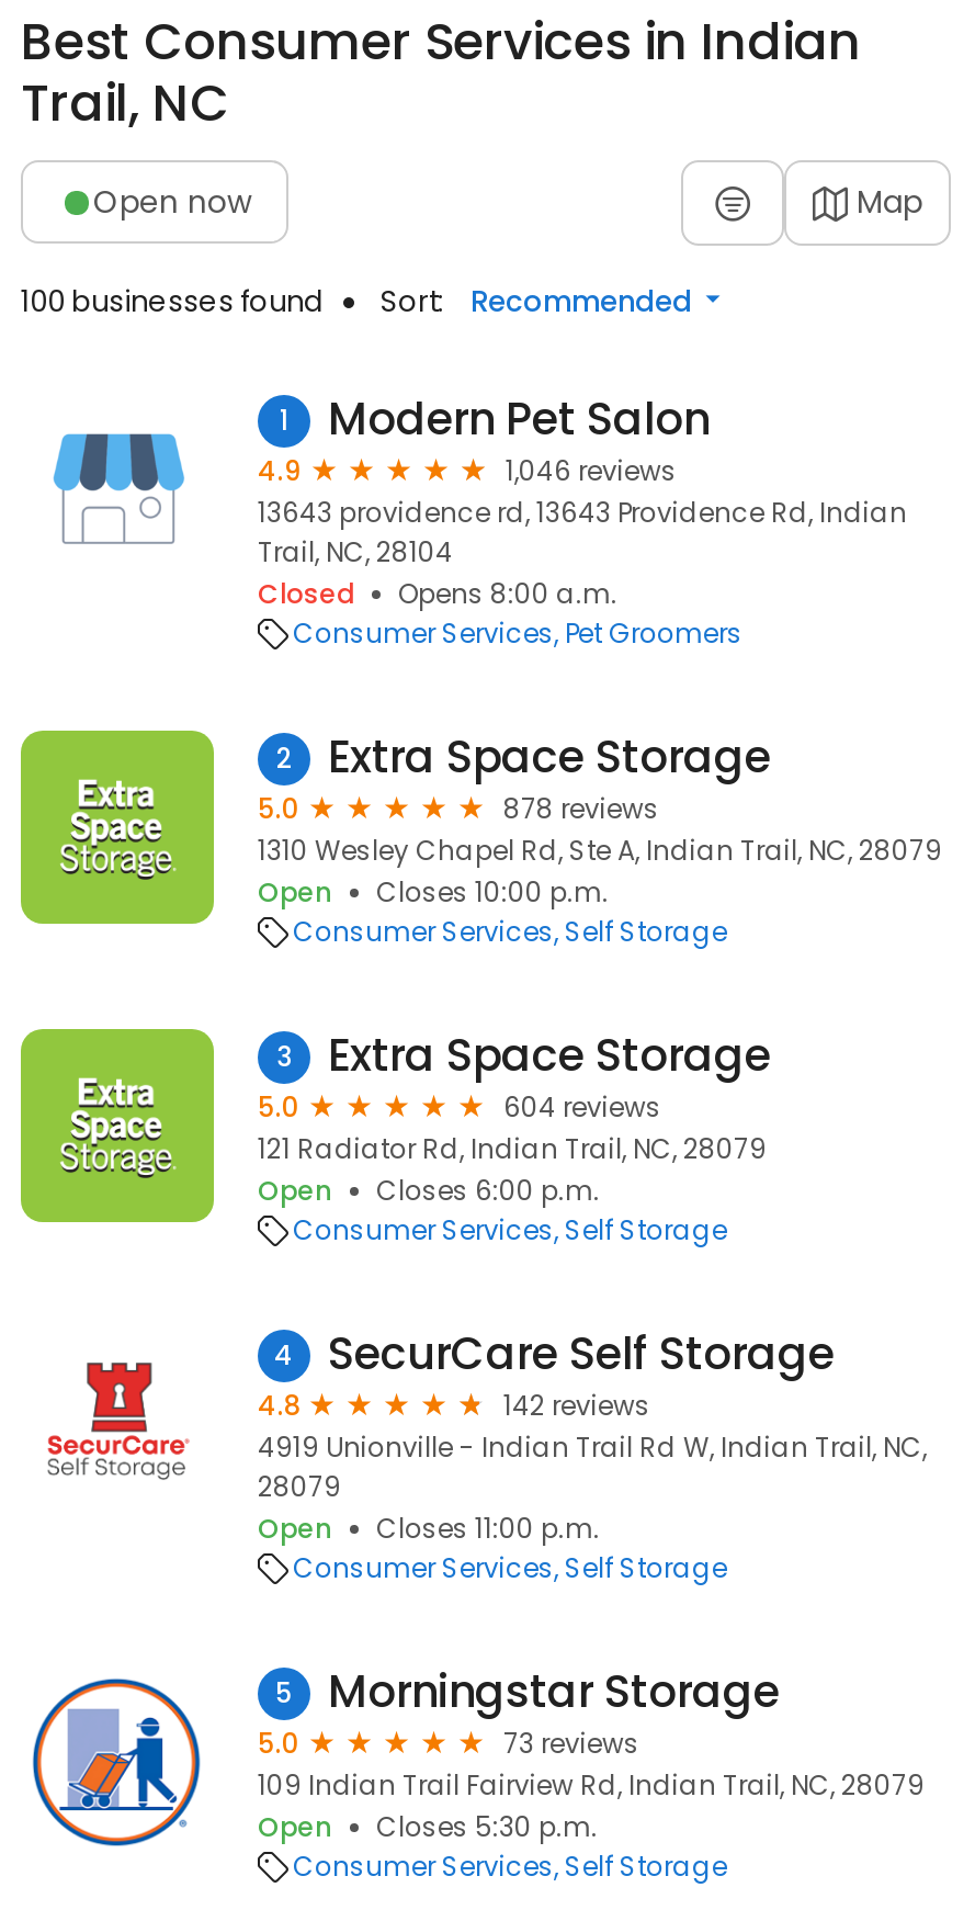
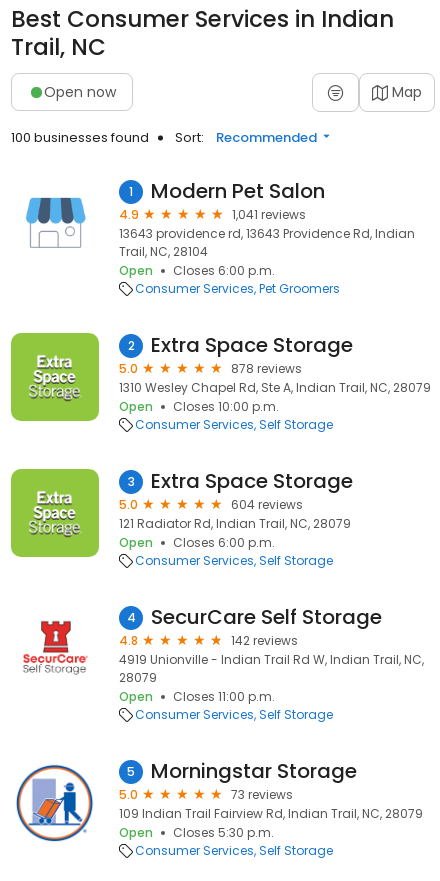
- 1,046 reviews
+ 1,041 reviews

- Closed
- Opens 8:00 a.m.
+ Open
+ Closes 6:00 p.m.
